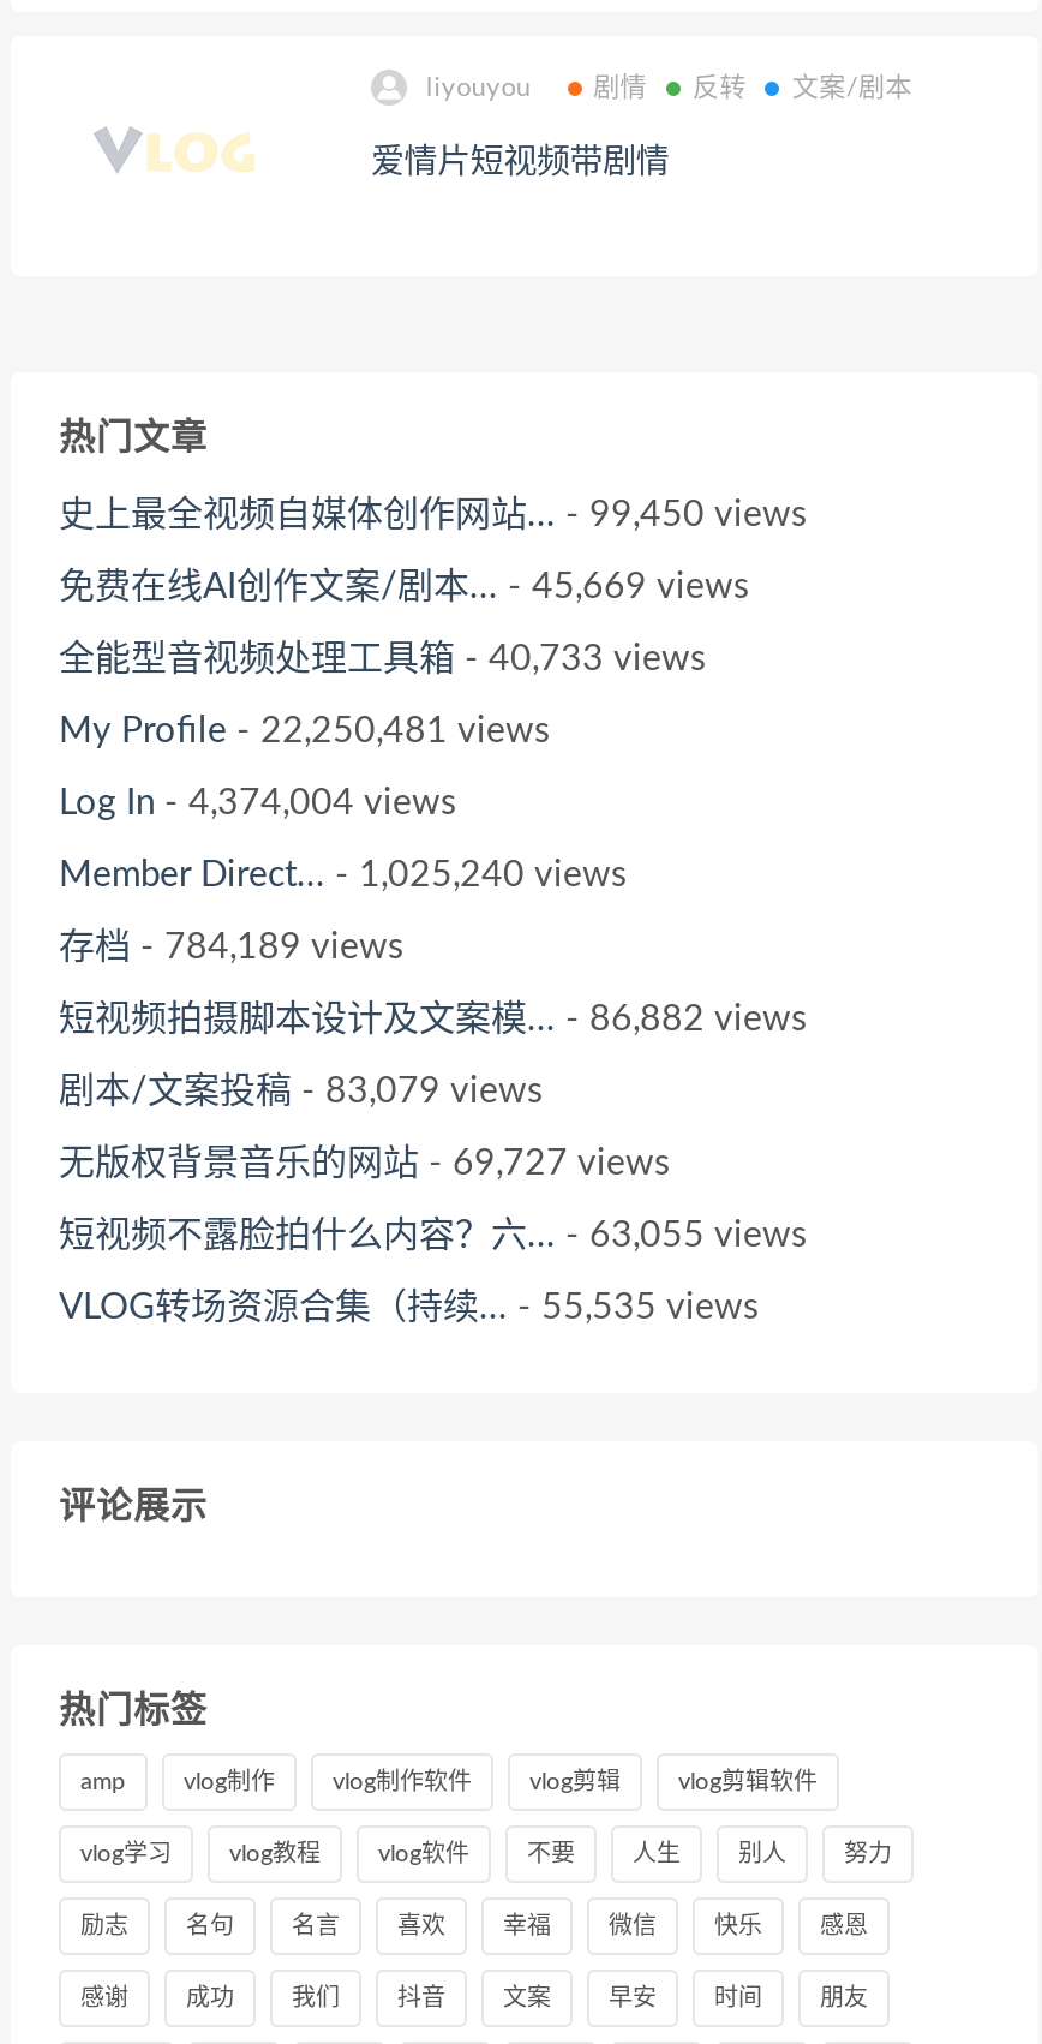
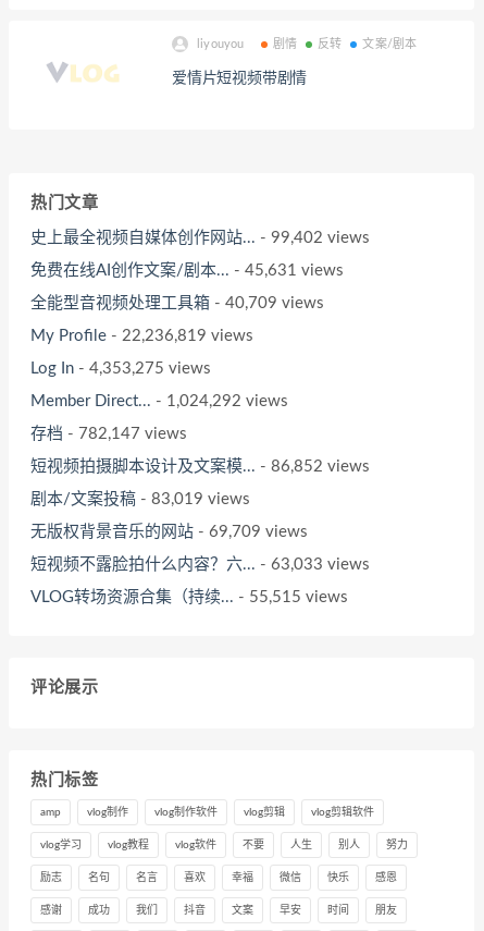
- 史上最全视频自媒体创作网站... - 99,450 views
+ 史上最全视频自媒体创作网站... - 99,402 views

- 免费在线AI创作文案/剧本... - 45,669 views
+ 免费在线AI创作文案/剧本... - 45,631 views

- 全能型音视频处理工具箱- 40,733 views
+ 全能型音视频处理工具箱- 40,709 views

- My Profile - 22,250,481 views
+ My Profile - 22,236,819 views

- Log In - 4,374,004 views
+ Log In - 4,353,275 views

- Member Direct... - 1,025,240 views
+ Member Direct... - 1,024,292 views

- 存档- 784,189 views
+ 存档- 782,147 views

- 短视频拍摄脚本设计及文案模... - 86,882 views
+ 短视频拍摄脚本设计及文案模... - 86,852 views

- 剧本/文案投稿- 83,079 views
+ 剧本/文案投稿- 83,019 views

- 无版权背景音乐的网站- 69,727 views
+ 无版权背景音乐的网站- 69,709 views

- 短视频不露脸拍什么内容？六... - 63,055 views
+ 短视频不露脸拍什么内容？六... - 63,033 views

- VLOG转场资源合集（持续... - 55,535 views
+ VLOG转场资源合集（持续... - 55,515 views
